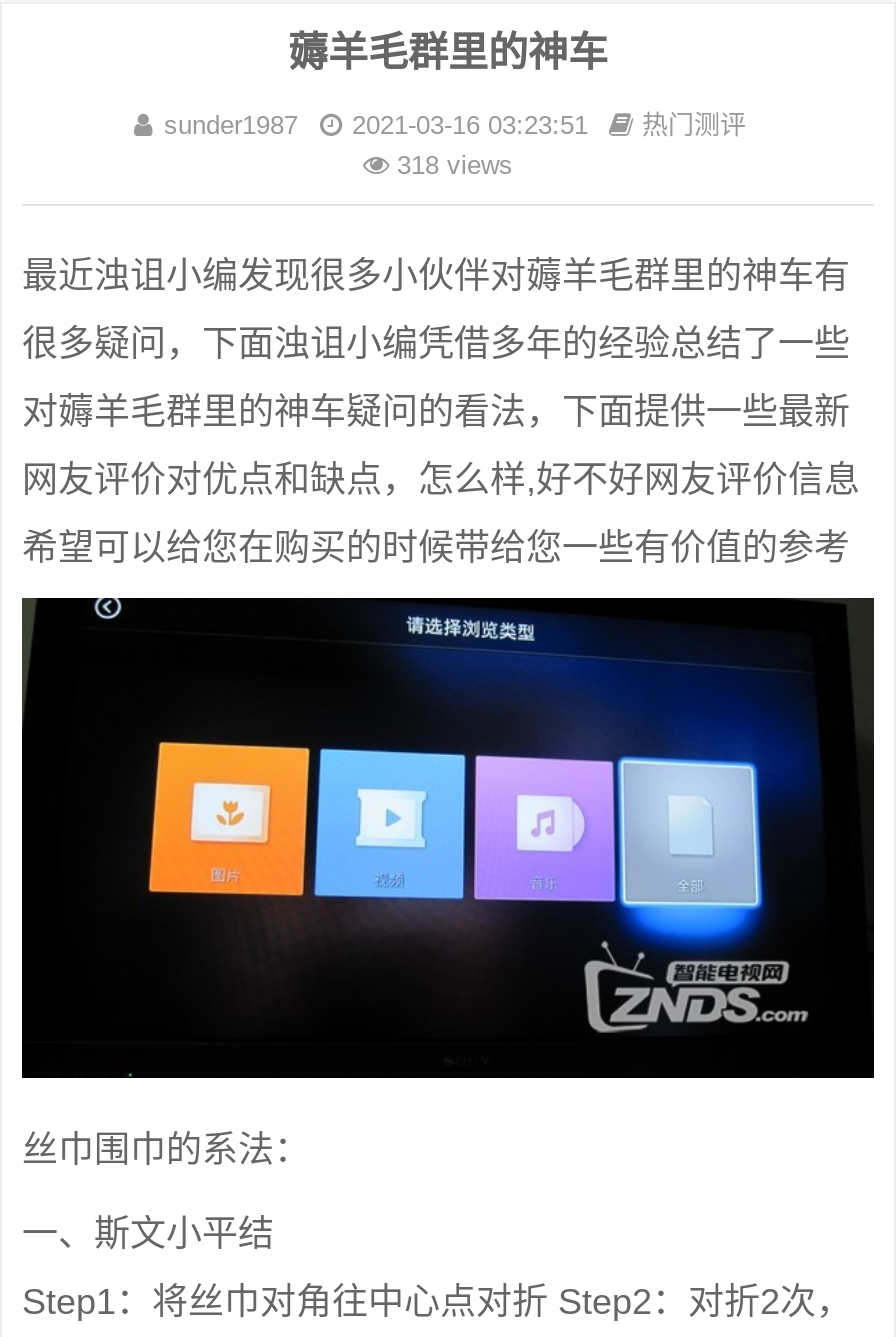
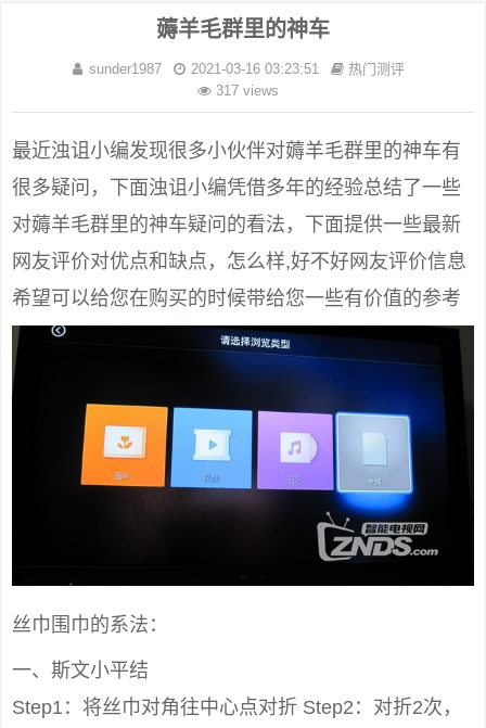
- 318 views
+ 317 views
